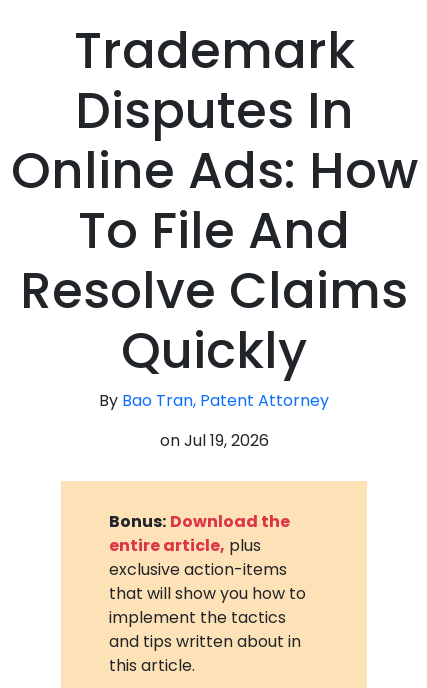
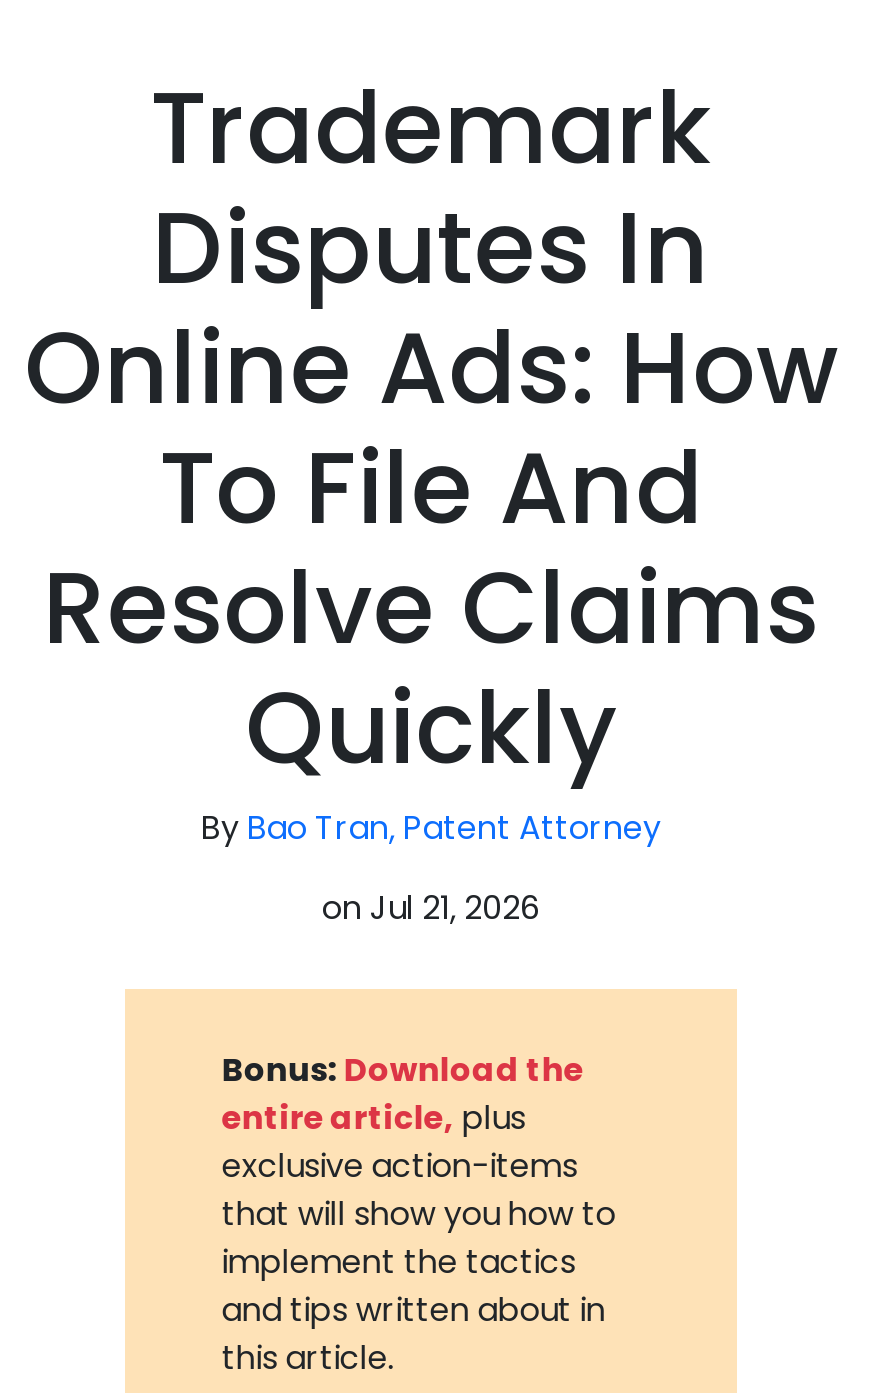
- on Jul 19, 2026
+ on Jul 21, 2026
